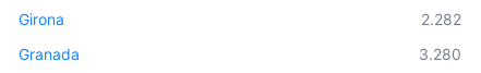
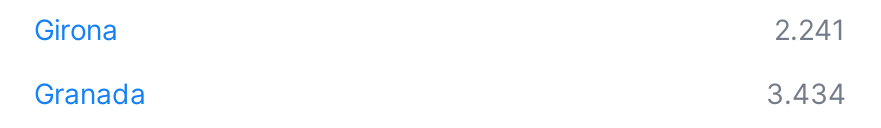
- 2.282
+ 2.241

- 3.280
+ 3.434
